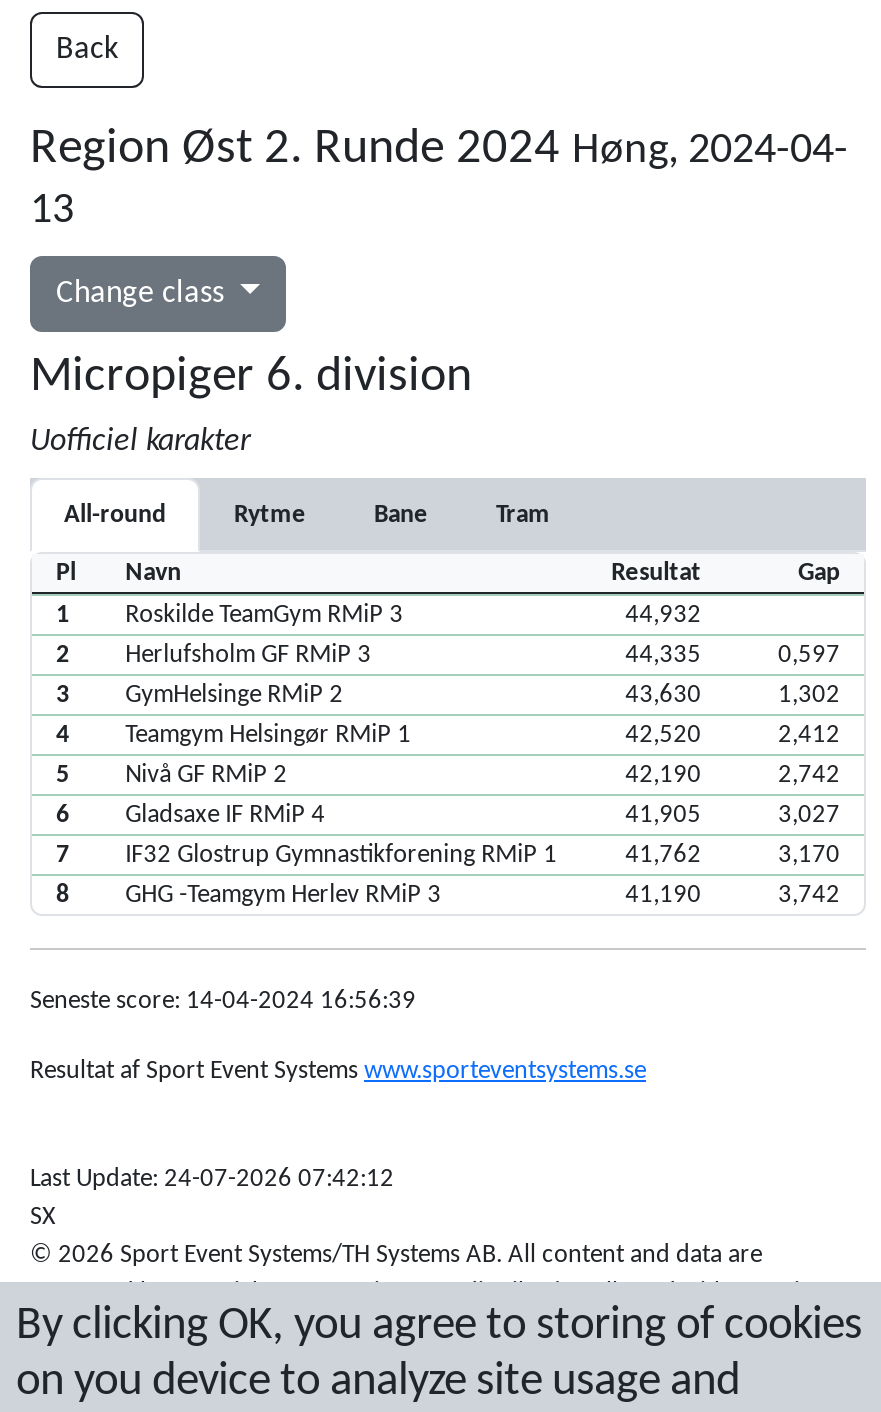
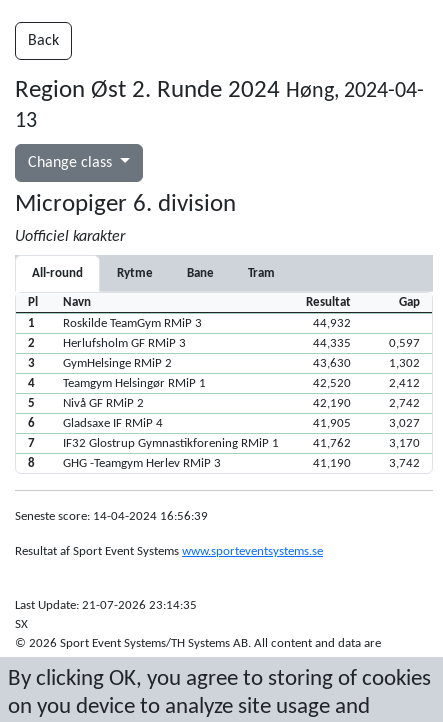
- Last Update: 24-07-2026 07:42:12
+ Last Update: 21-07-2026 23:14:35
